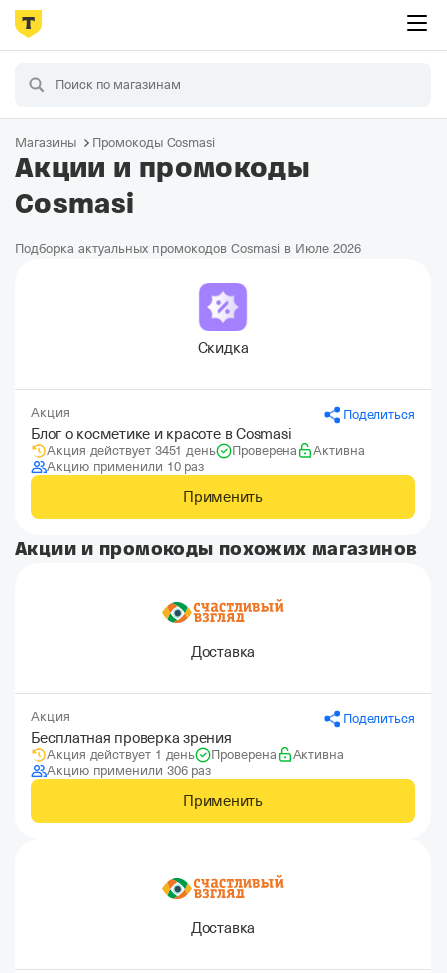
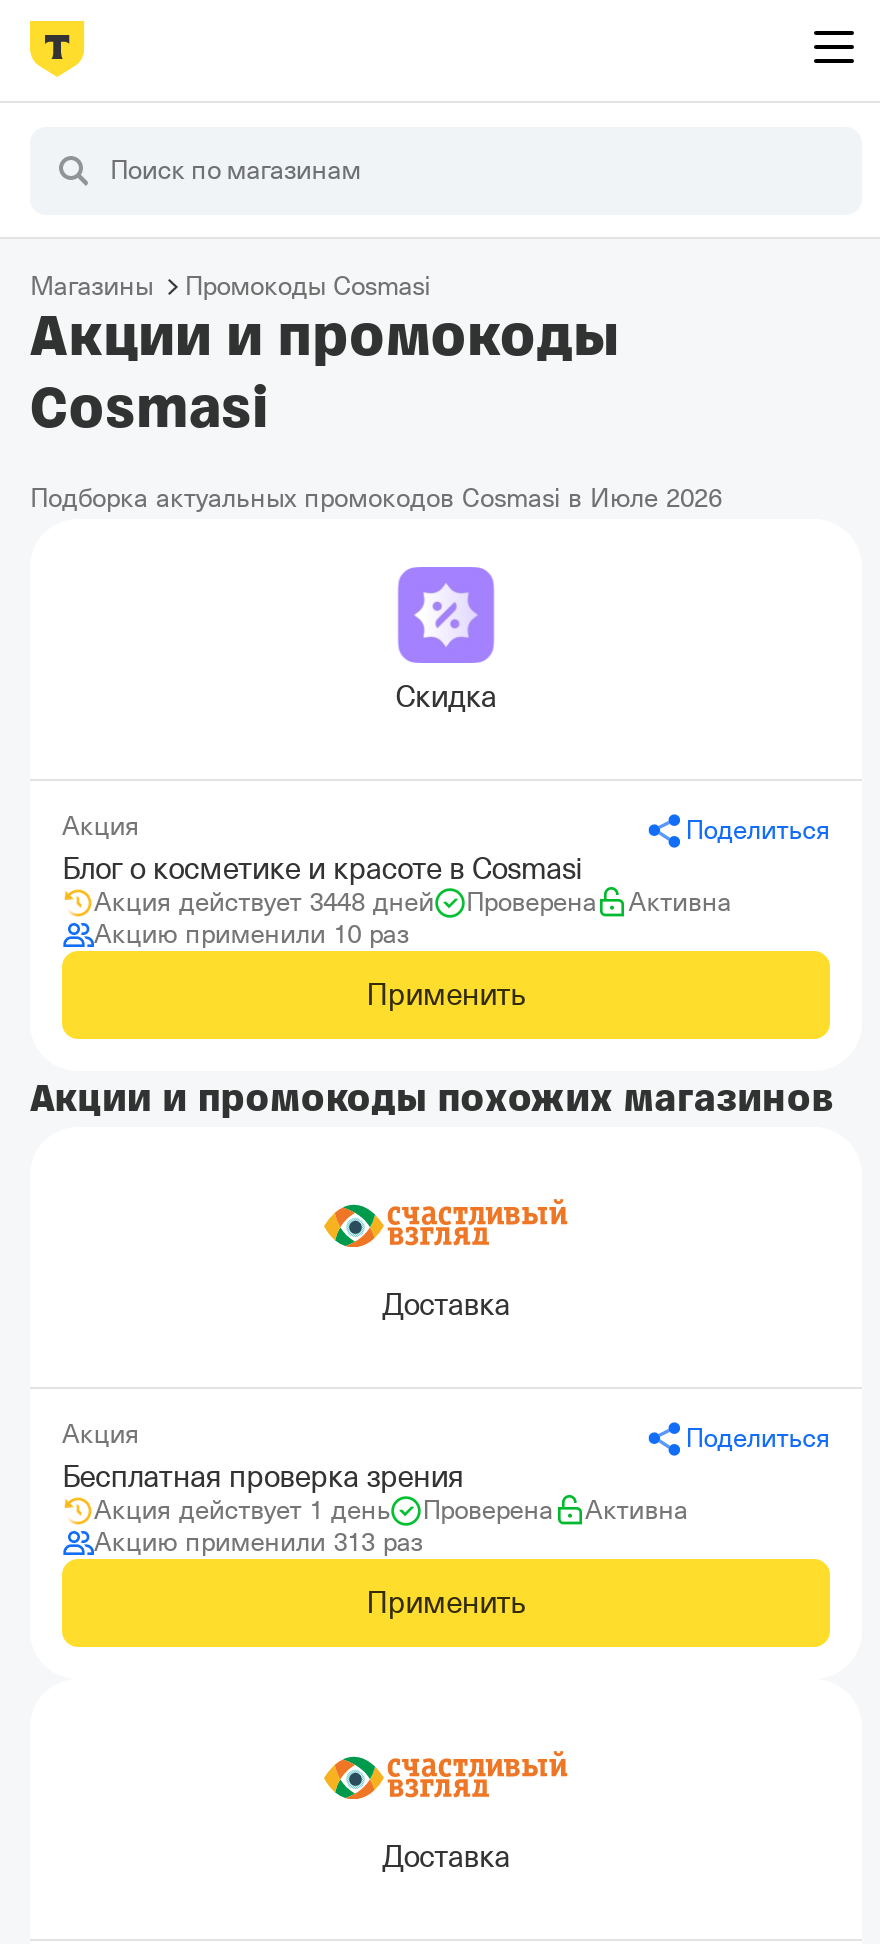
- Акция действует 3451 день
+ Акция действует 3448 дней

- Акцию применили 306 раз
+ Акцию применили 313 раз
